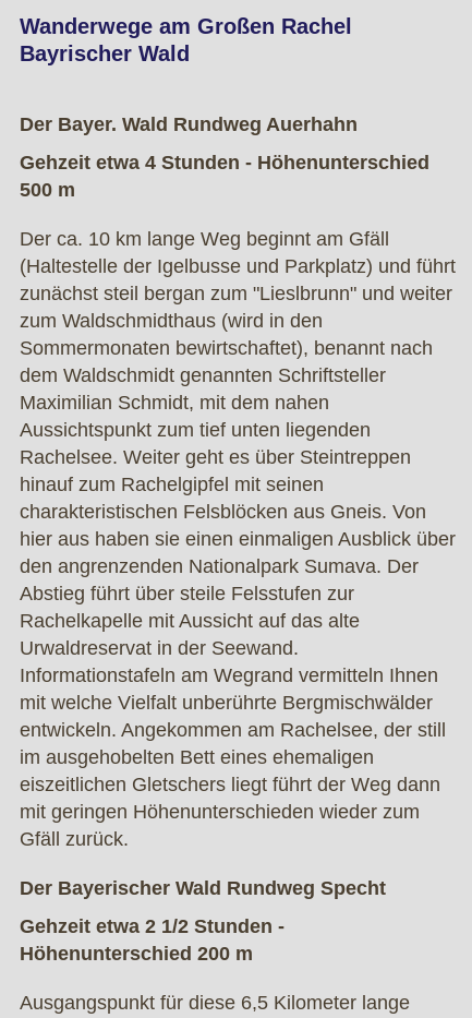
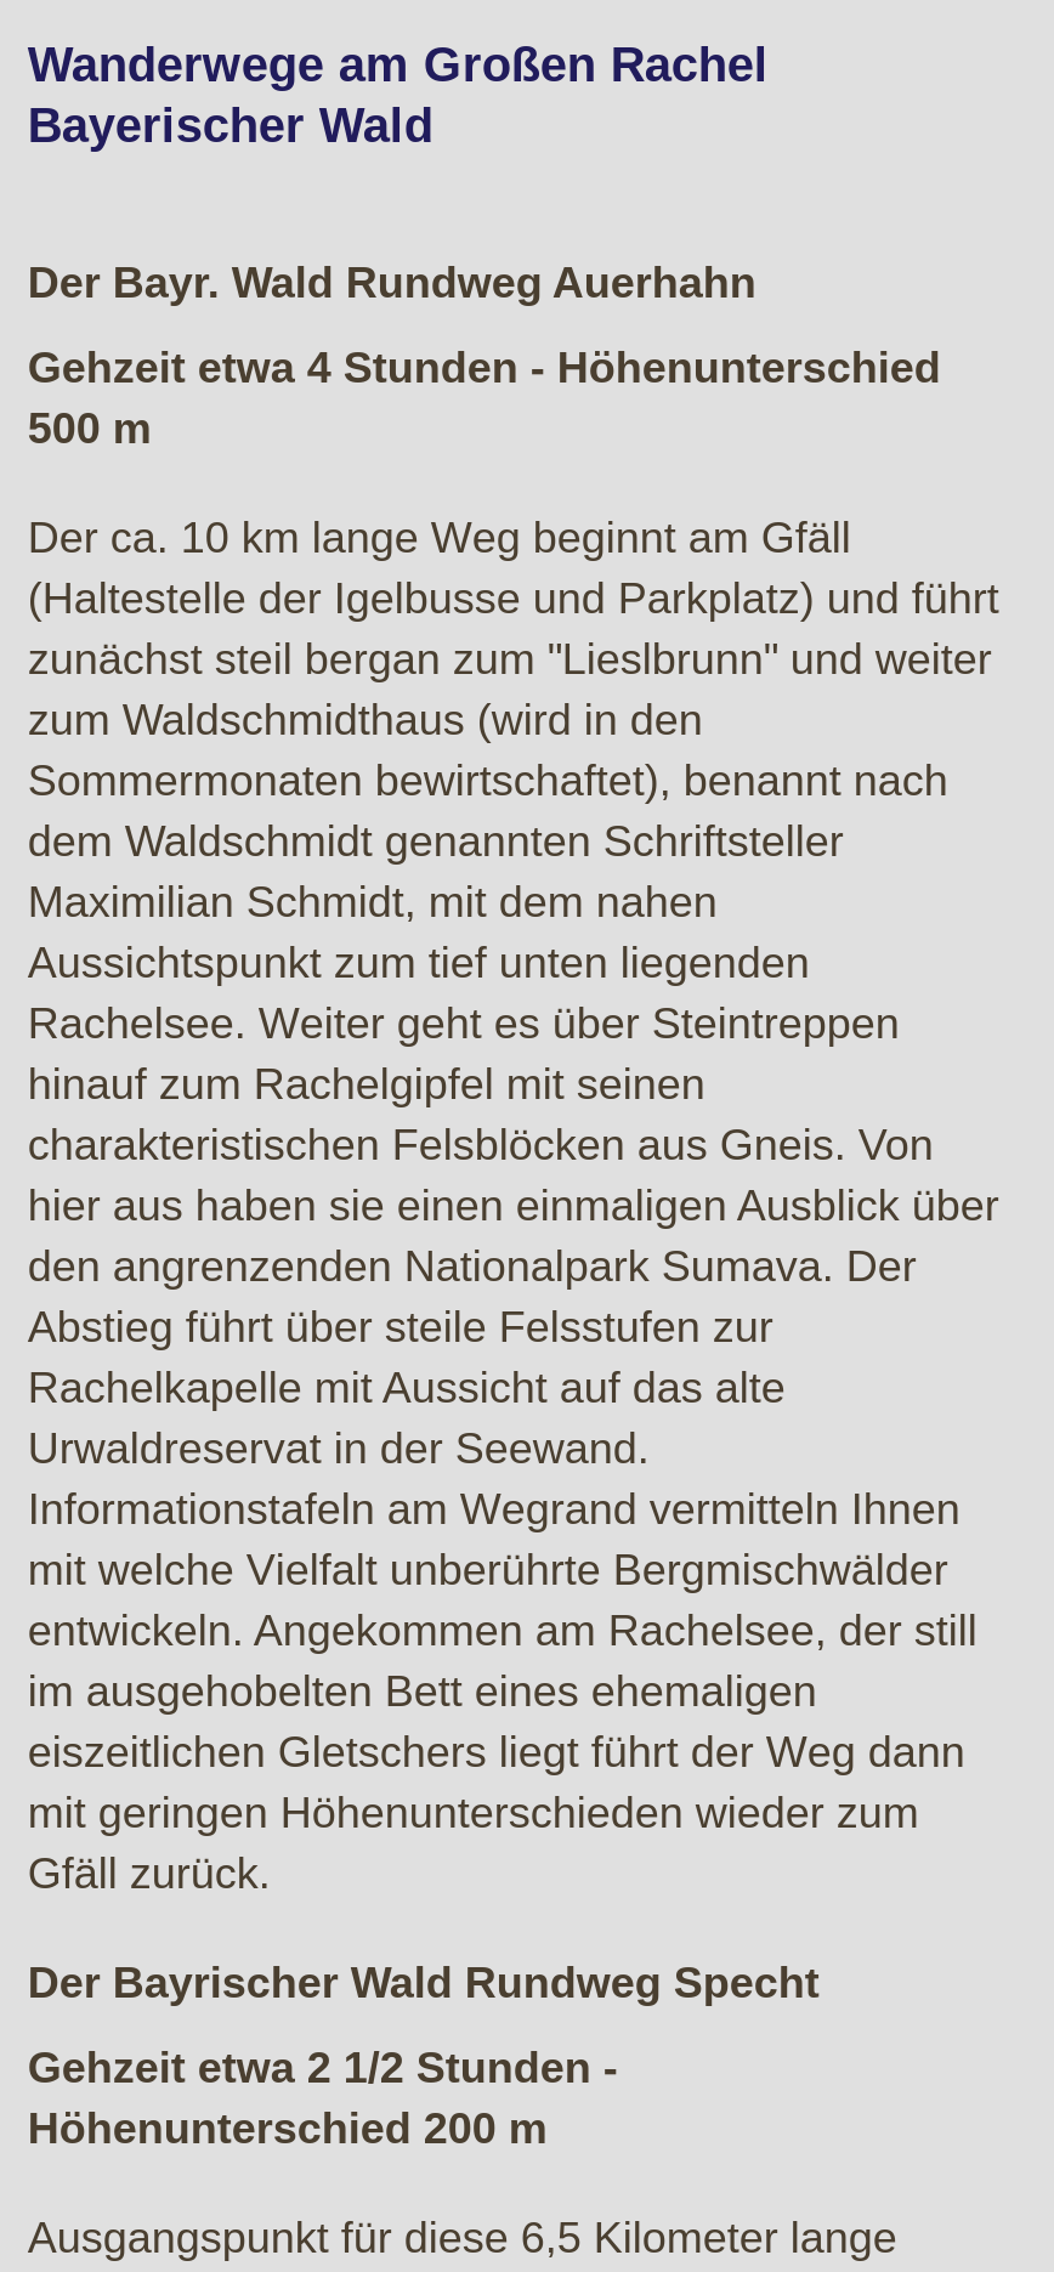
- Bayrischer Wald
+ Bayerischer Wald

- Der Bayer. Wald Rundweg Auerhahn
+ Der Bayr. Wald Rundweg Auerhahn

- Der Bayerischer Wald Rundweg Specht
+ Der Bayrischer Wald Rundweg Specht
